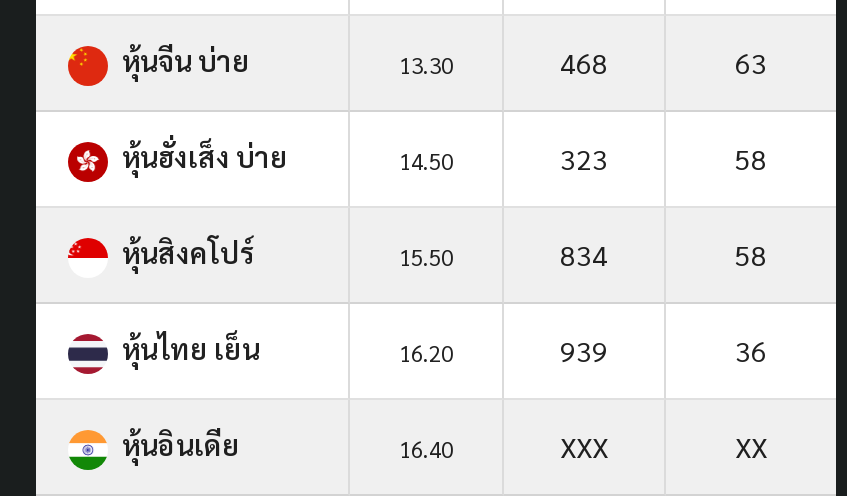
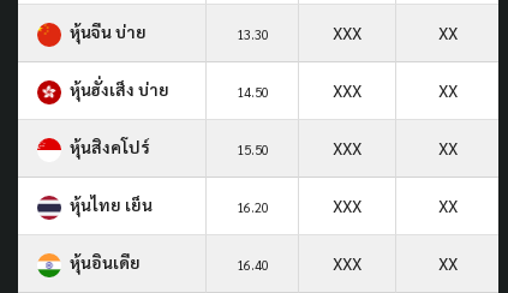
- 468
- 63
+ XXX
+ XX

- 323
- 58
+ XXX
+ XX

- 834
- 58
+ XXX
+ XX

- 939
- 36
+ XXX
+ XX
